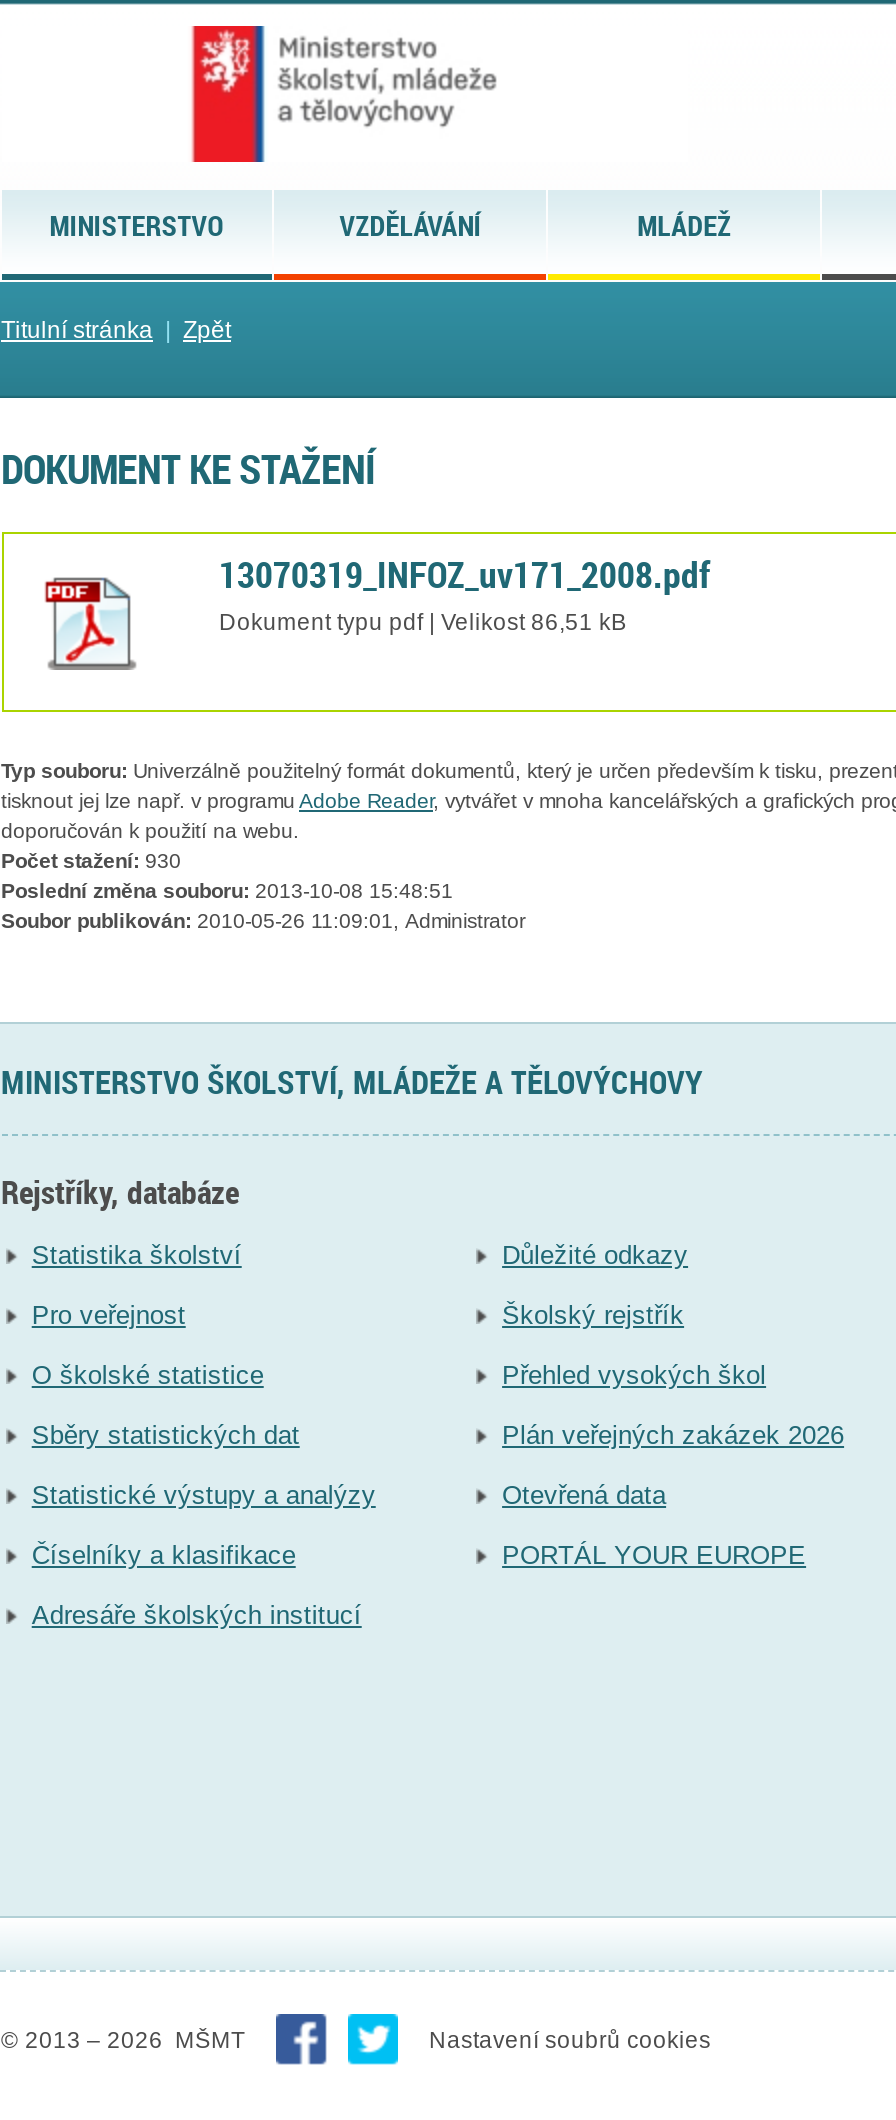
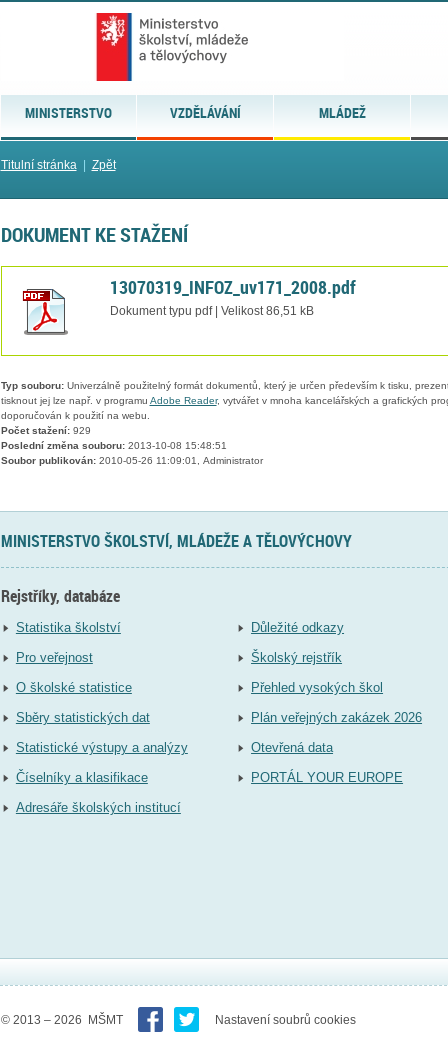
- Počet stažení: 930
+ Počet stažení: 929
